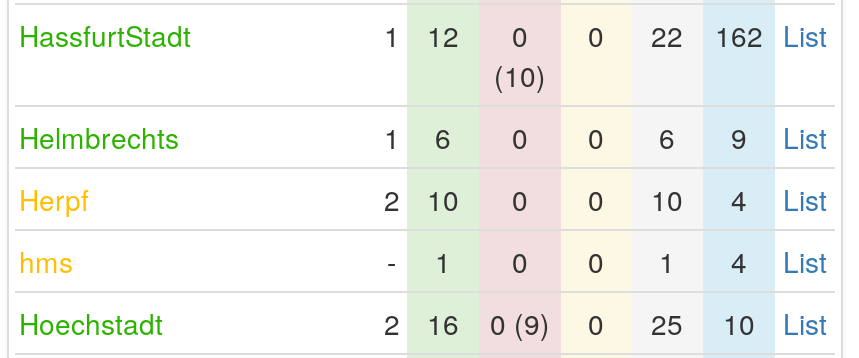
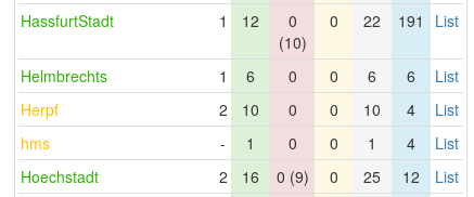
- 1 12 0 0 22 162 List
+ 1 12 0 0 22 191 List

- 1 6 0 0 6 9 List
+ 1 6 0 0 6 6 List

- 2 16 0 (9) 0 25 10 List
+ 2 16 0 (9) 0 25 12 List
